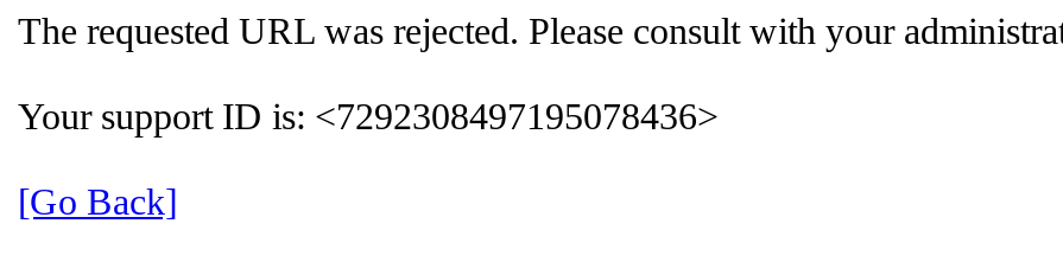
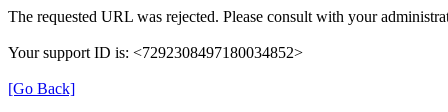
- Your support ID is: <7292308497195078436>
+ Your support ID is: <7292308497180034852>
